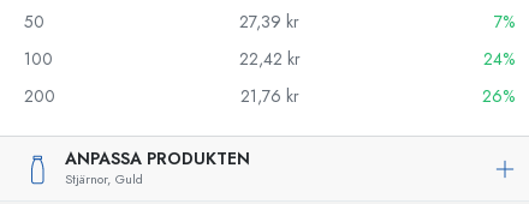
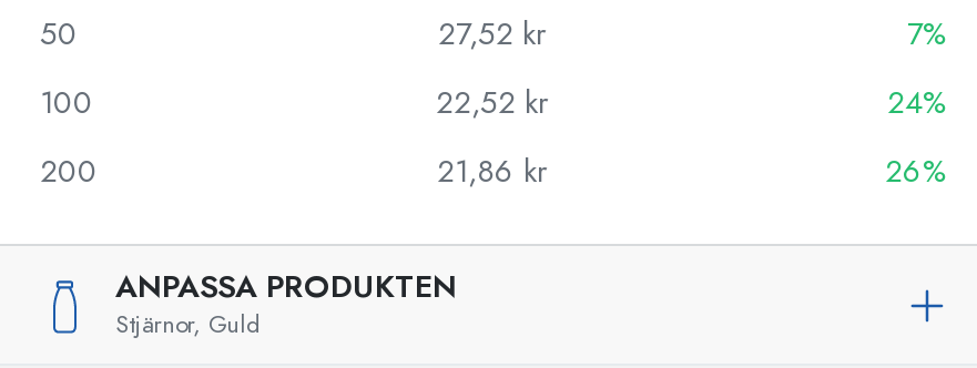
- 27,39 kr
+ 27,52 kr

- 22,42 kr
+ 22,52 kr

- 21,76 kr
+ 21,86 kr
